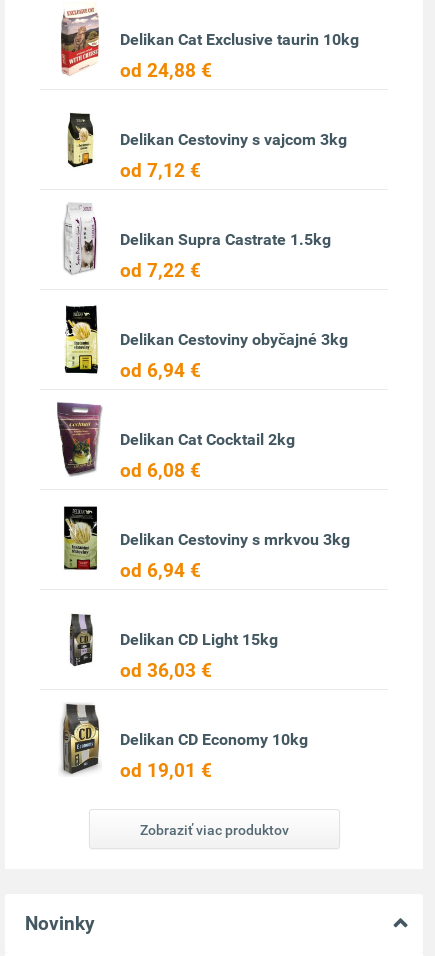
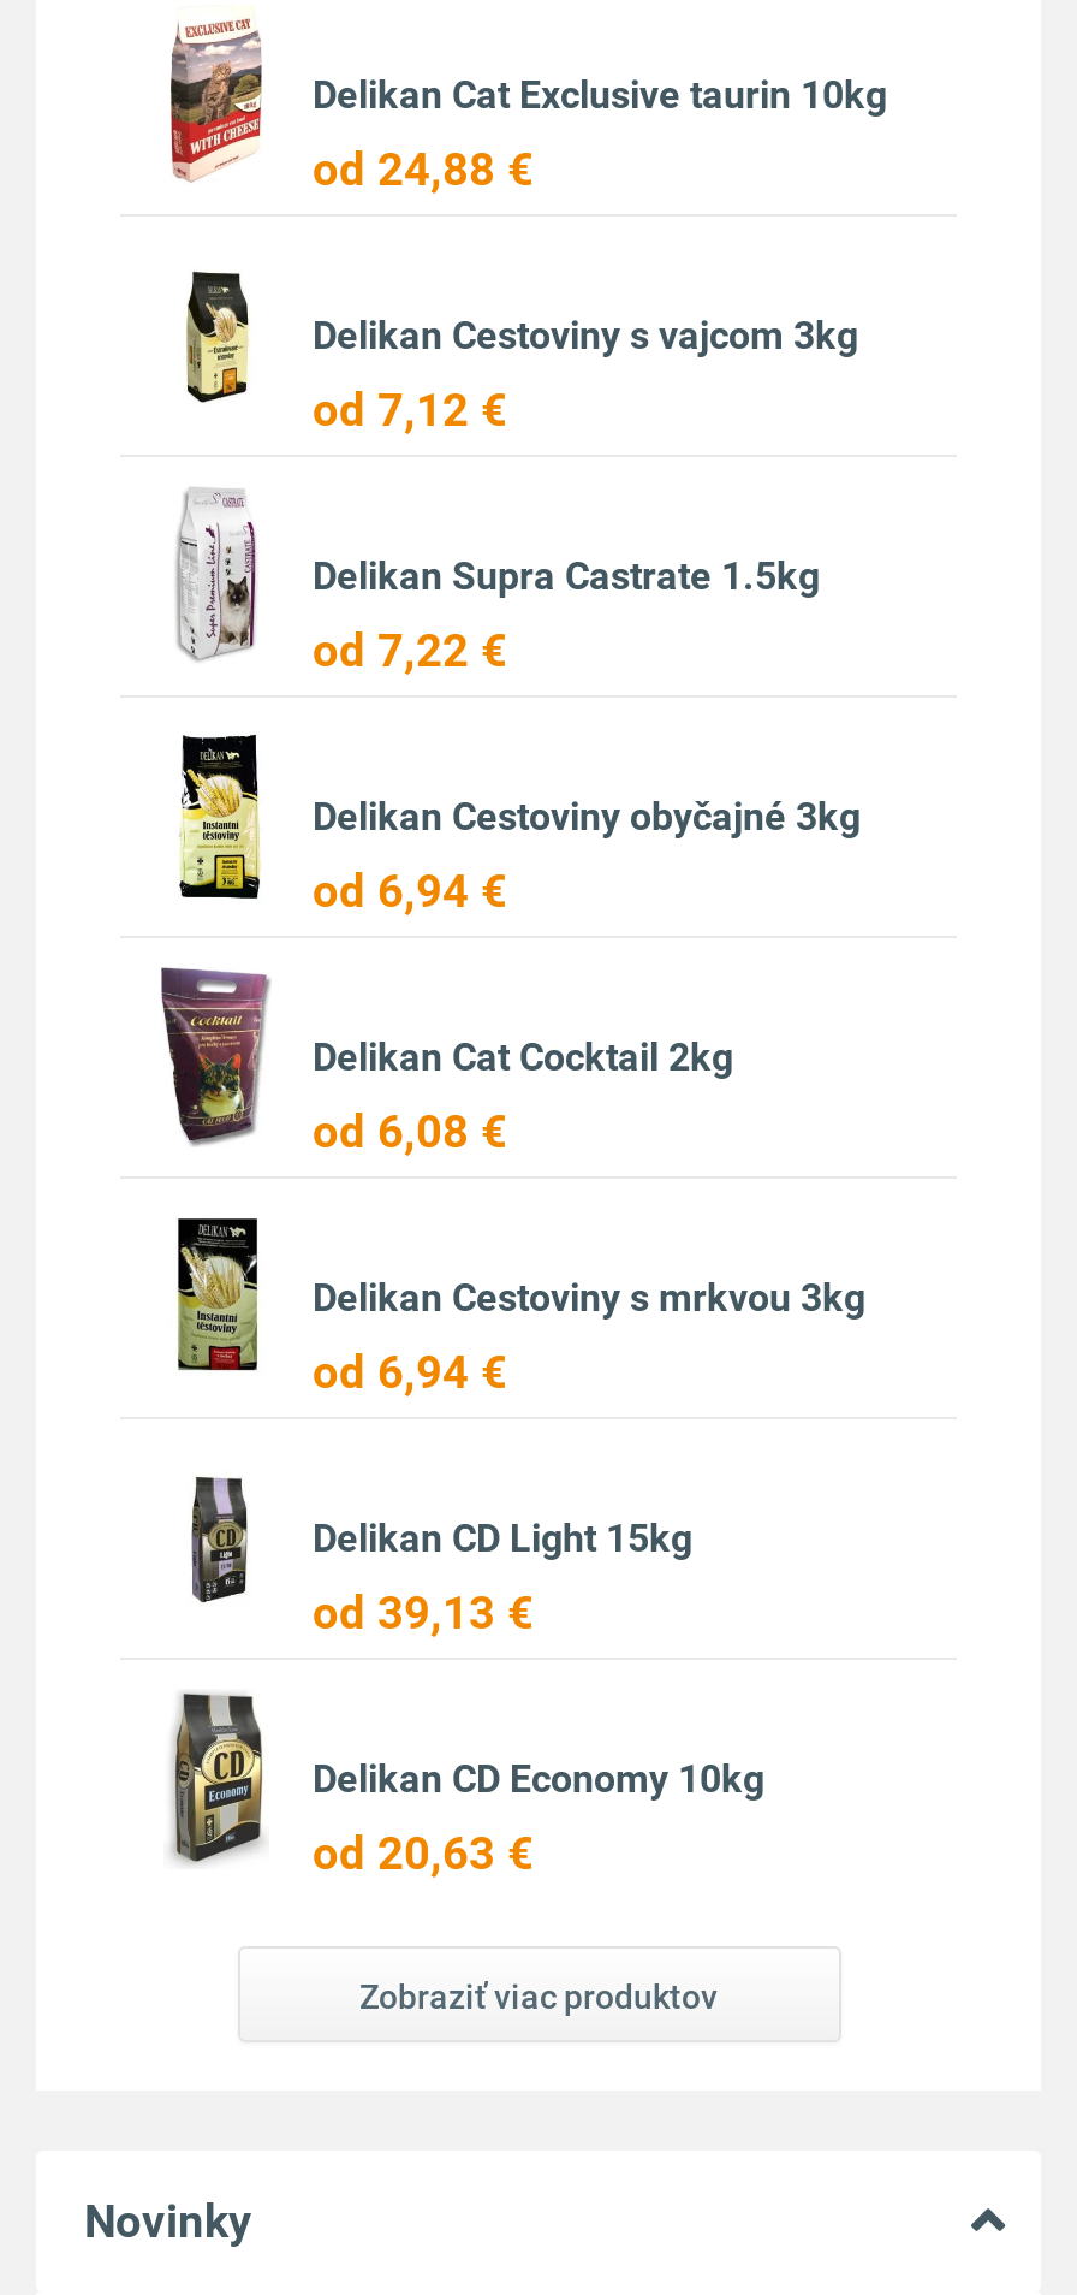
- od 36,03 €
+ od 39,13 €

- od 19,01 €
+ od 20,63 €
